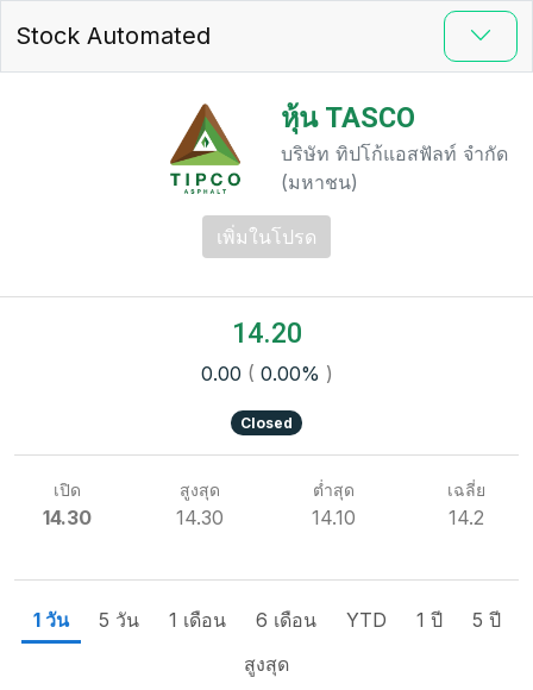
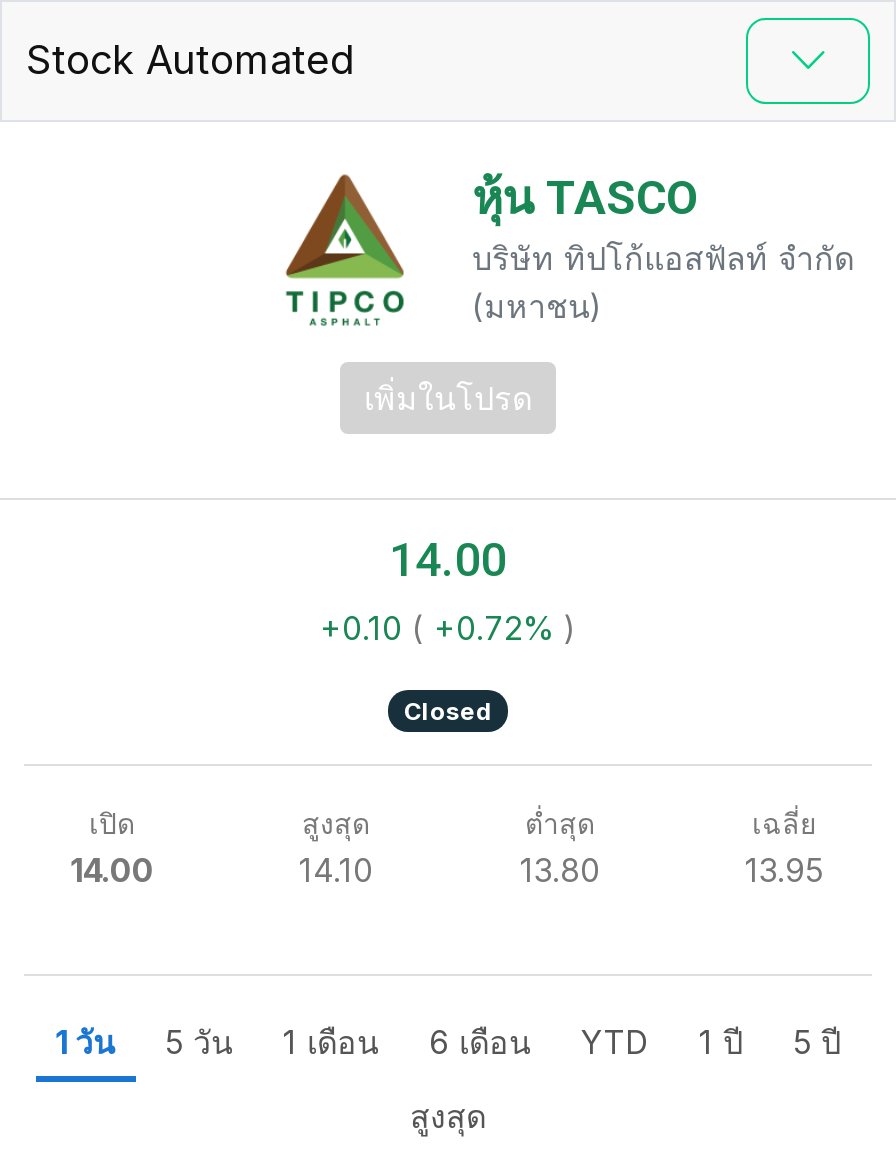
- 14.20
+ 14.00

- 0.00 (0.00%)
+ +0.10 (+0.72%)

- 14.30
+ 14.00

- 14.30
+ 14.10

- 14.10
+ 13.80

- 14.2
+ 13.95
